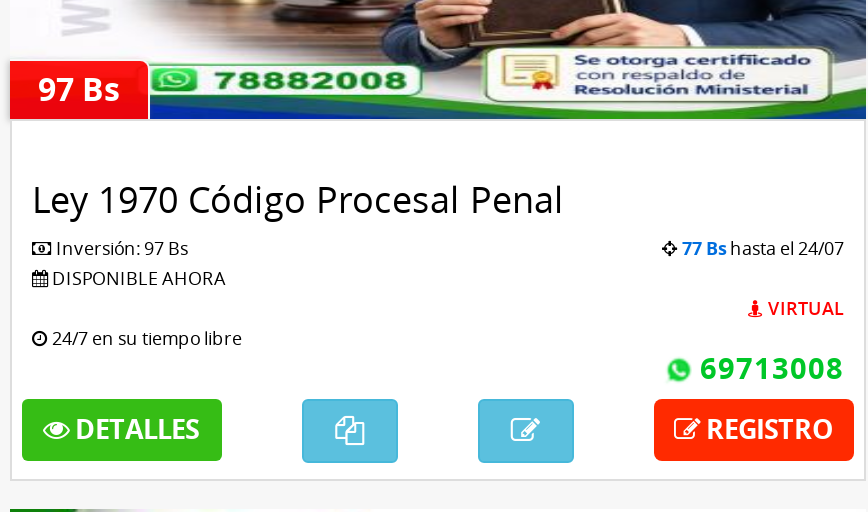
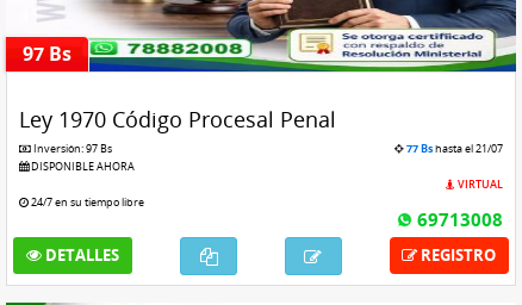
- 77 Bs hasta el 24/07
+ 77 Bs hasta el 21/07
